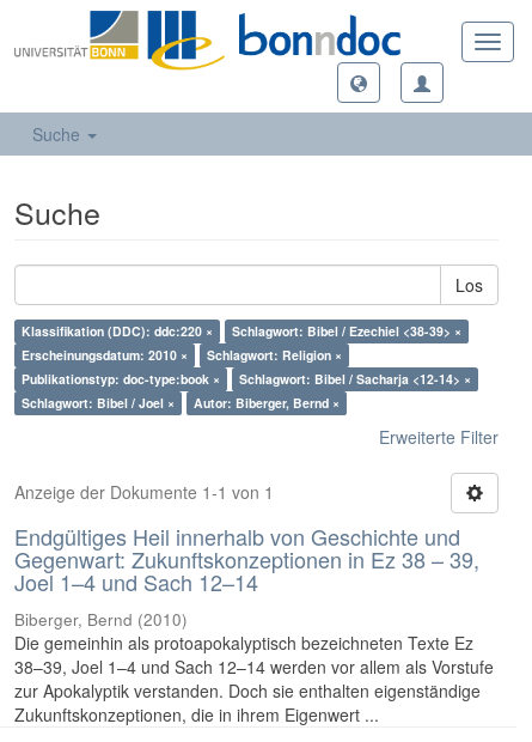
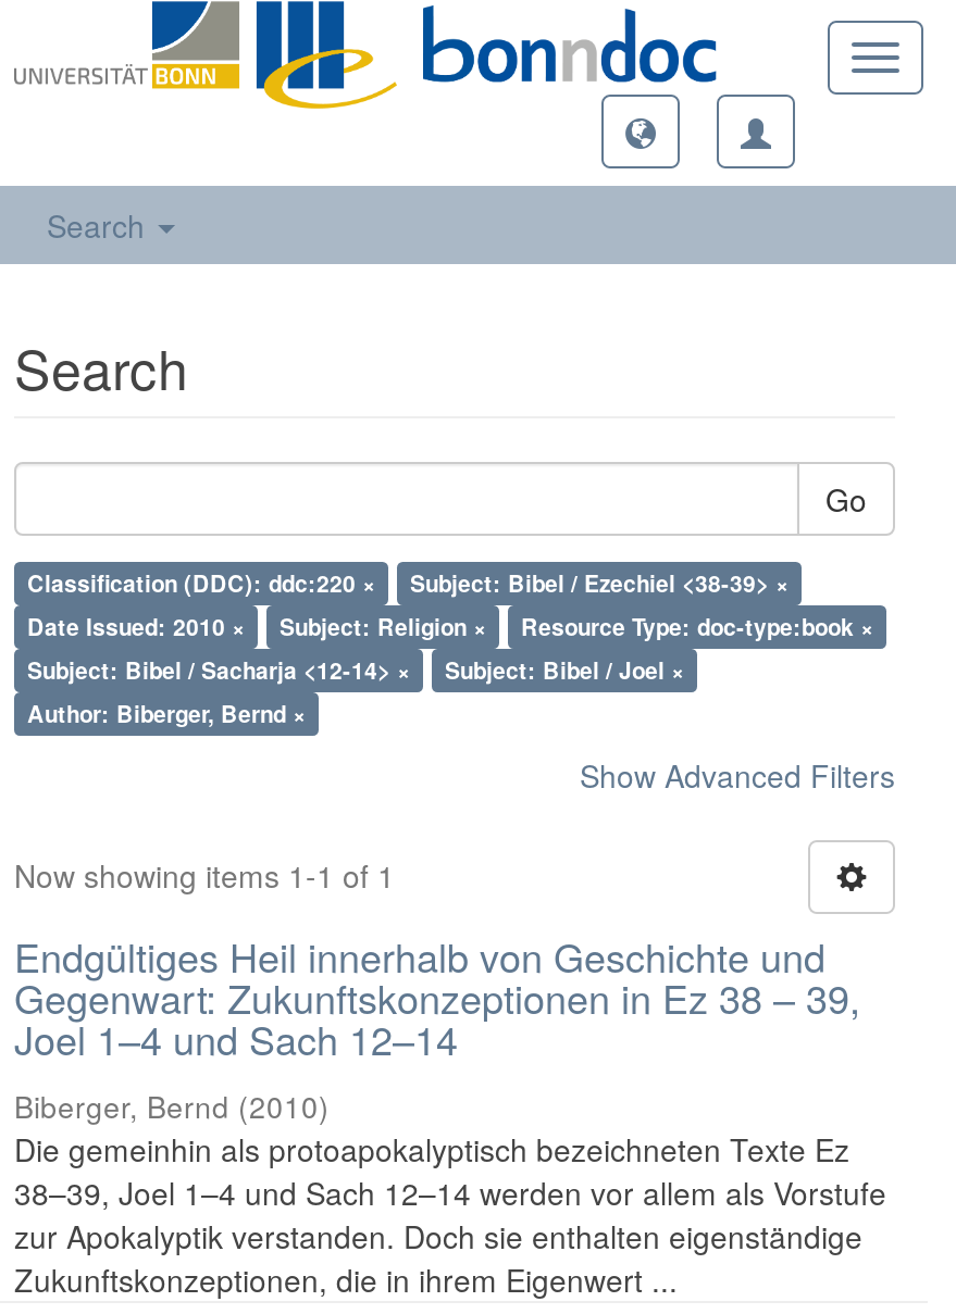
- Suche
+ Search

- Suche
+ Search

- Los
+ Go

- Klassifikation (DDC): ddc:220 ×
- Schlagwort: Bibel / Ezechiel <38-39> ×
- Erscheinungsdatum: 2010 ×
- Schlagwort: Religion ×
- Publikationstyp: doc-type:book ×
- Schlagwort: Bibel / Sacharja <12-14> ×
- Schlagwort: Bibel / Joel ×
- Autor: Biberger, Bernd ×
+ Classification (DDC): ddc:220 ×
+ Subject: Bibel / Ezechiel <38-39> ×
+ Date Issued: 2010 ×
+ Subject: Religion ×
+ Resource Type: doc-type:book ×
+ Subject: Bibel / Sacharja <12-14> ×
+ Subject: Bibel / Joel ×
+ Author: Biberger, Bernd ×

- Erweiterte Filter
+ Show Advanced Filters

- Anzeige der Dokumente 1-1 von 1
+ Now showing items 1-1 of 1
